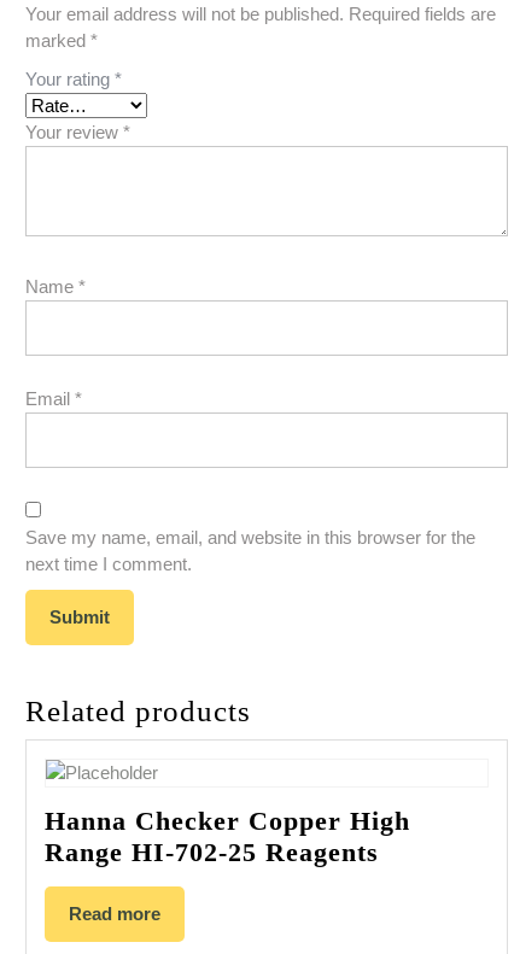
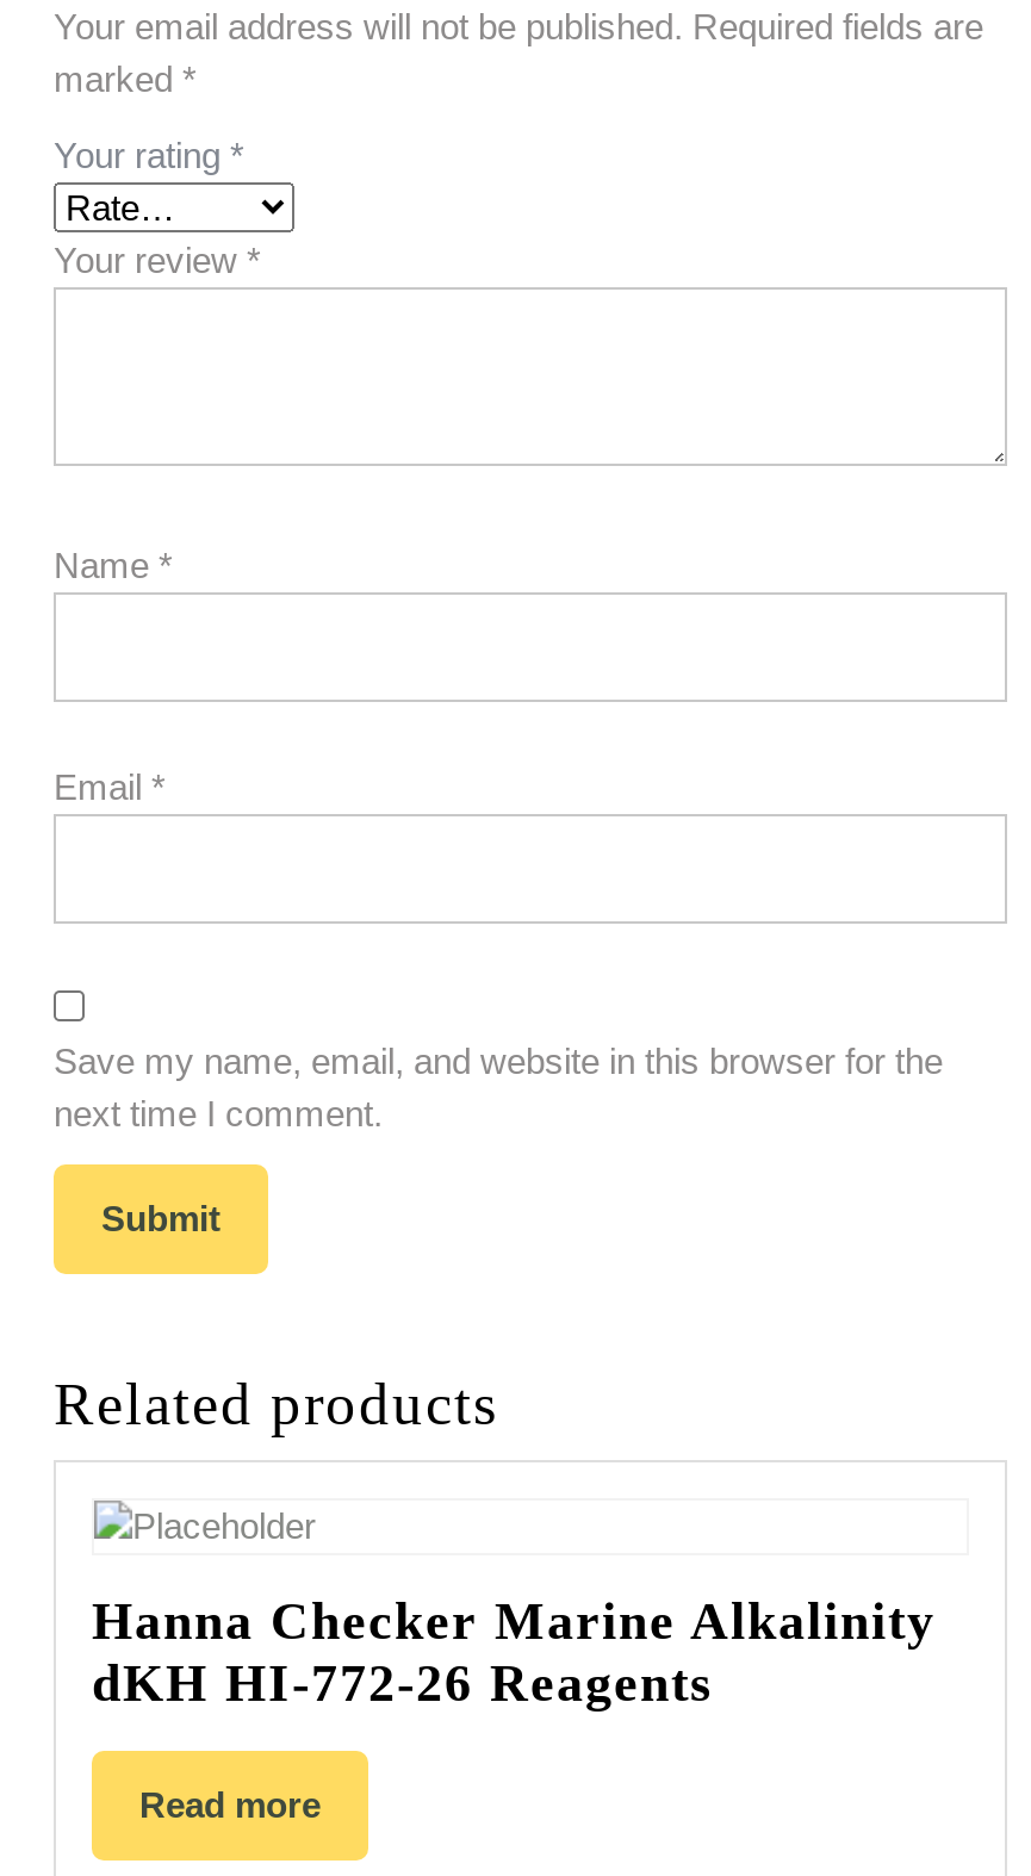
- Hanna Checker Copper High
+ Hanna Checker Marine Alkalinity

- Range HI-702-25 Reagents
+ dKH HI-772-26 Reagents
